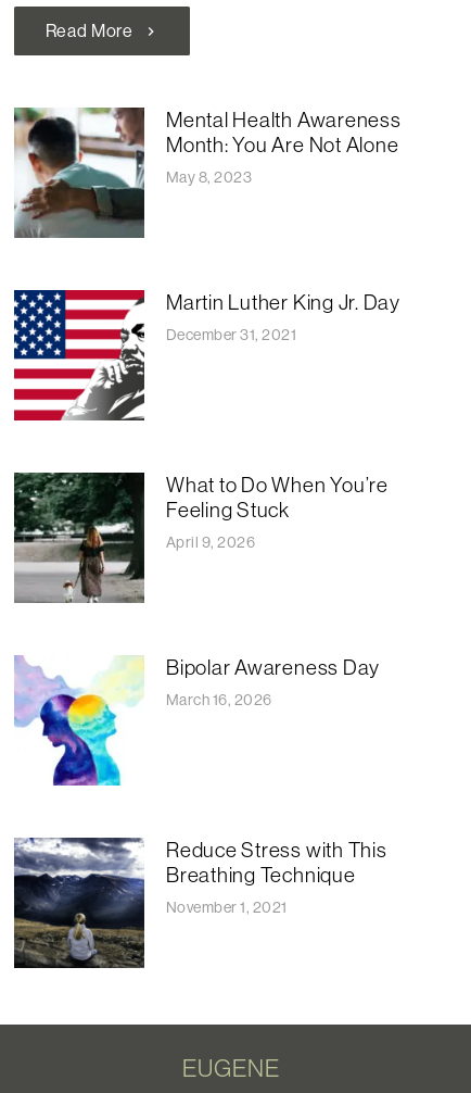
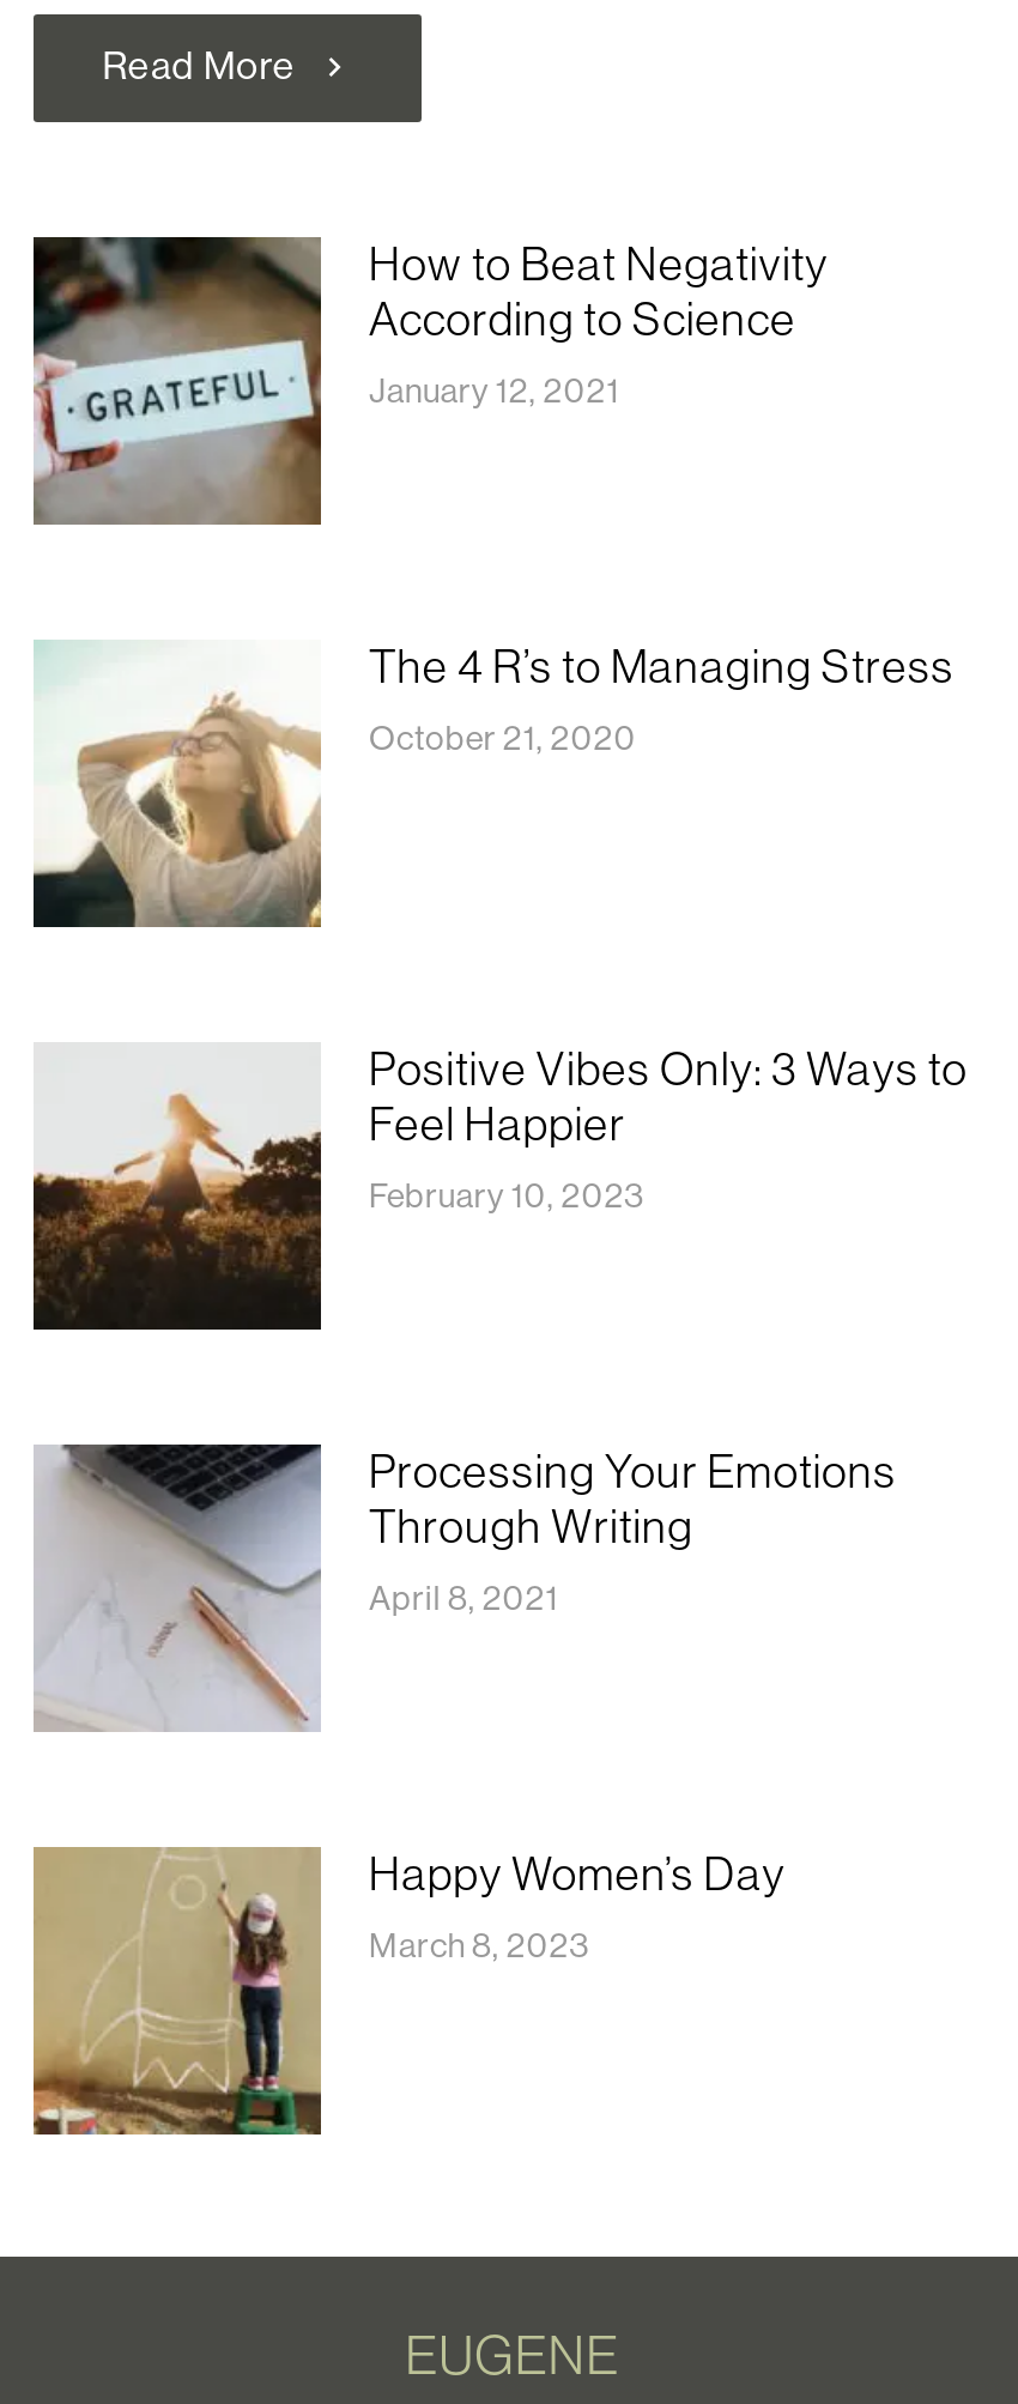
- [image]
- Mental Health Awareness
- Month: You Are Not Alone
- May 8, 2023
+ [image]
+ How to Beat Negativity
+ According to Science
+ January 12, 2021

- [image]
- Martin Luther King Jr. Day
- December 31, 2021
+ [image]
+ The 4 R’s to Managing Stress
+ October 21, 2020

- [image]
- What to Do When You’re
- Feeling Stuck
- April 9, 2026
+ [image]
+ Positive Vibes Only: 3 Ways to
+ Feel Happier
+ February 10, 2023

- [image]
- Bipolar Awareness Day
- March 16, 2026
+ [image]
+ Processing Your Emotions
+ Through Writing
+ April 8, 2021

- [image]
- Reduce Stress with This
- Breathing Technique
- November 1, 2021
+ [image]
+ Happy Women’s Day
+ March 8, 2023
